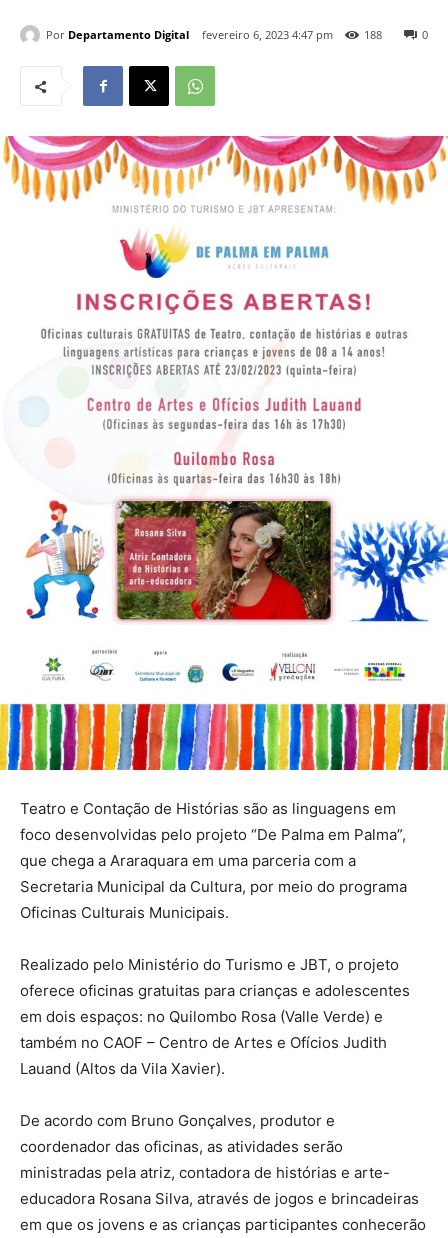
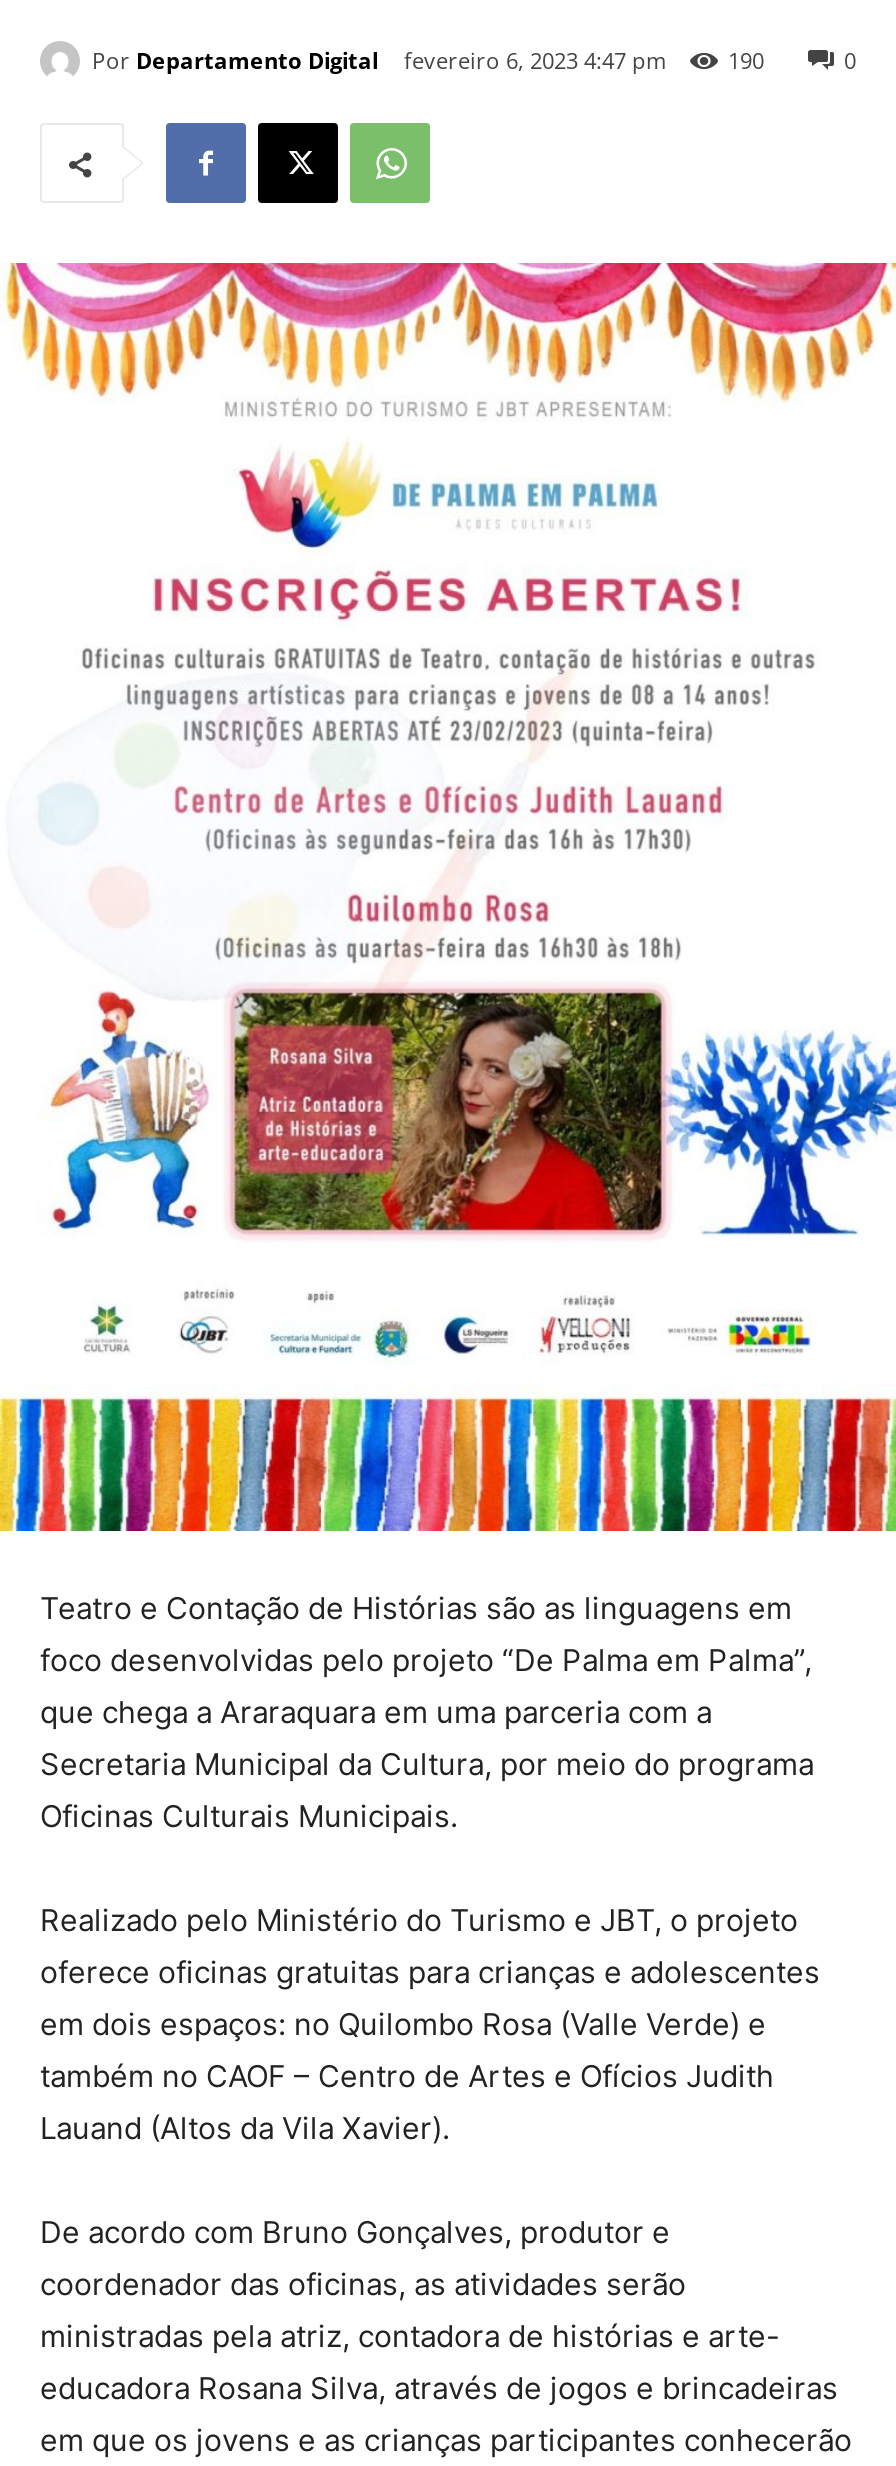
- 188
+ 190
